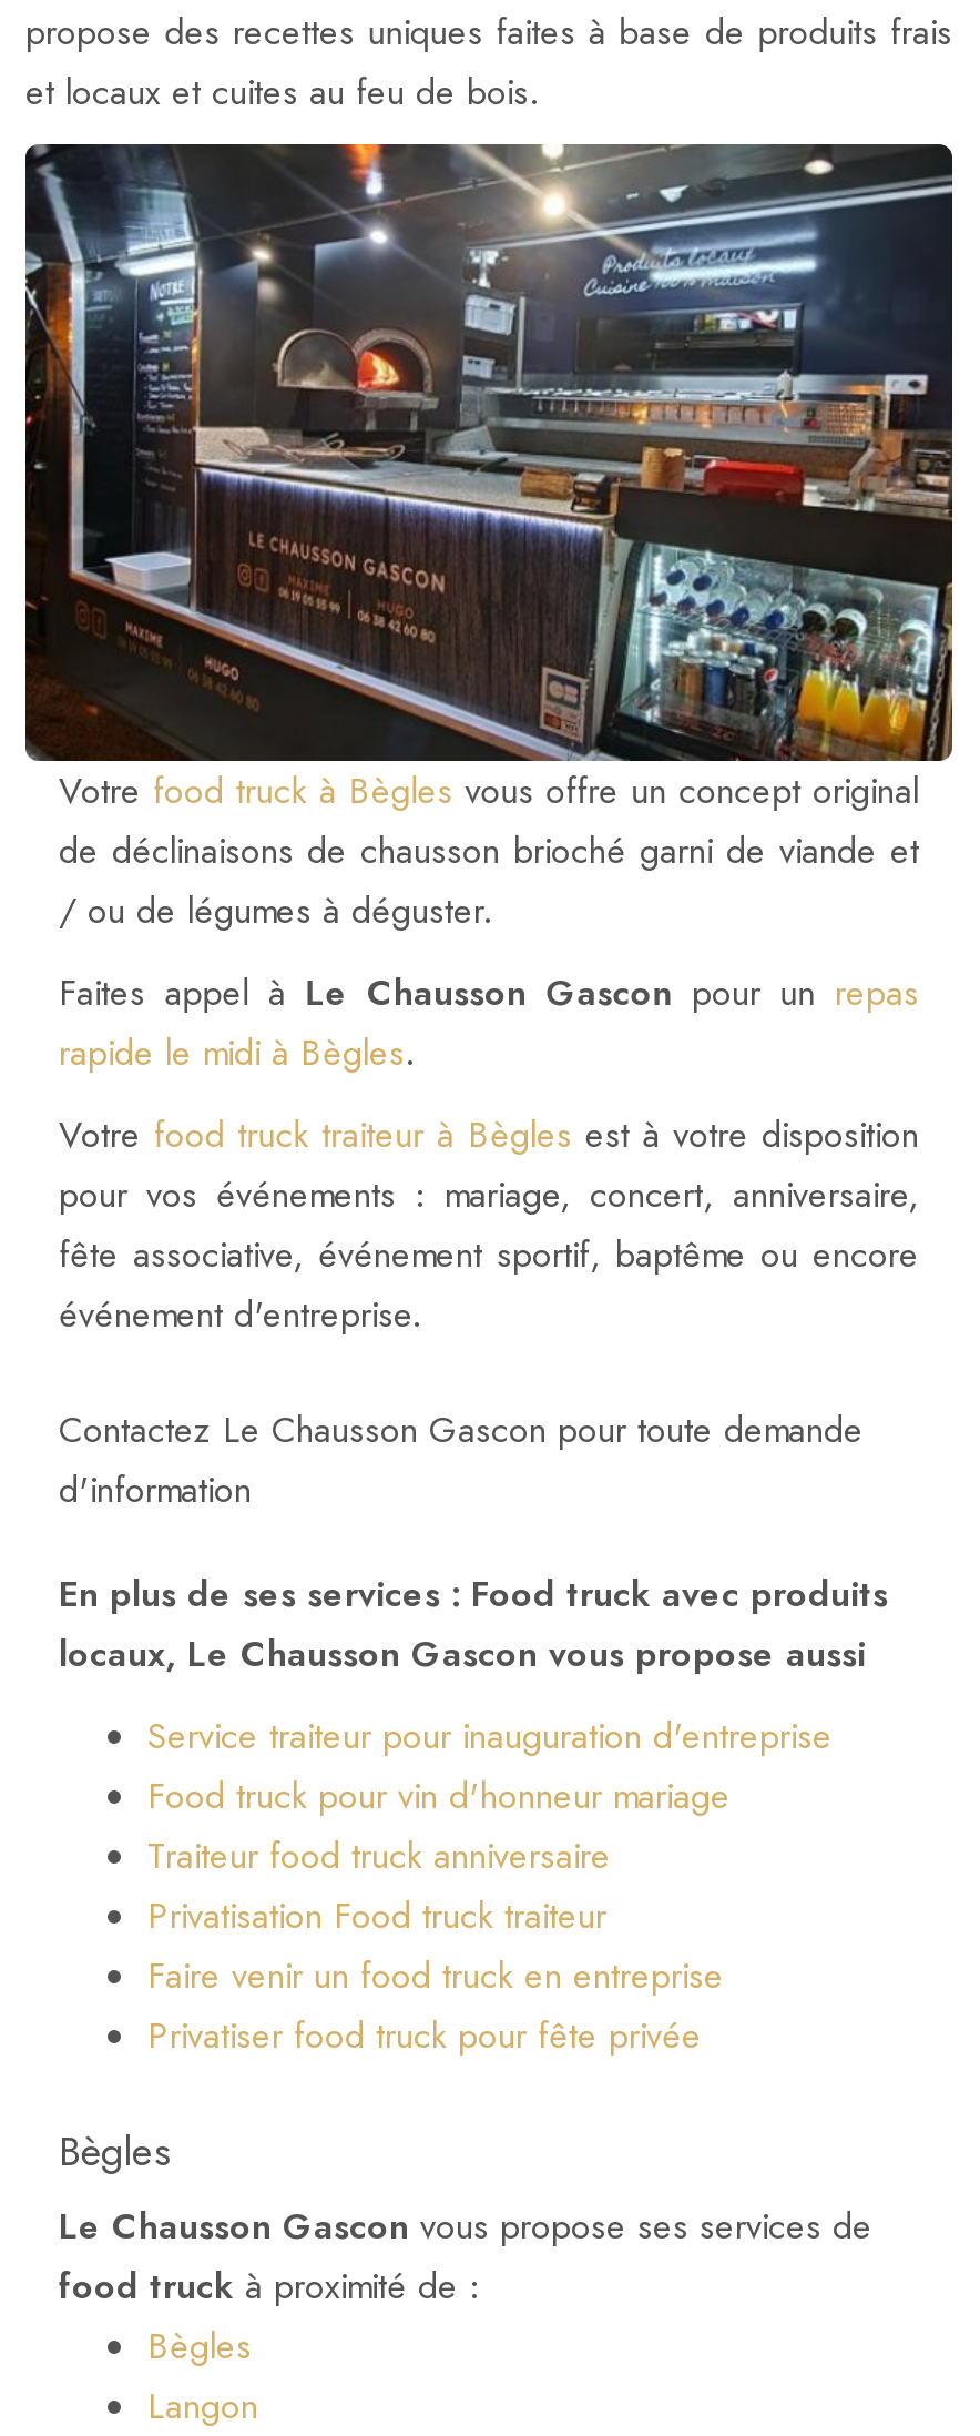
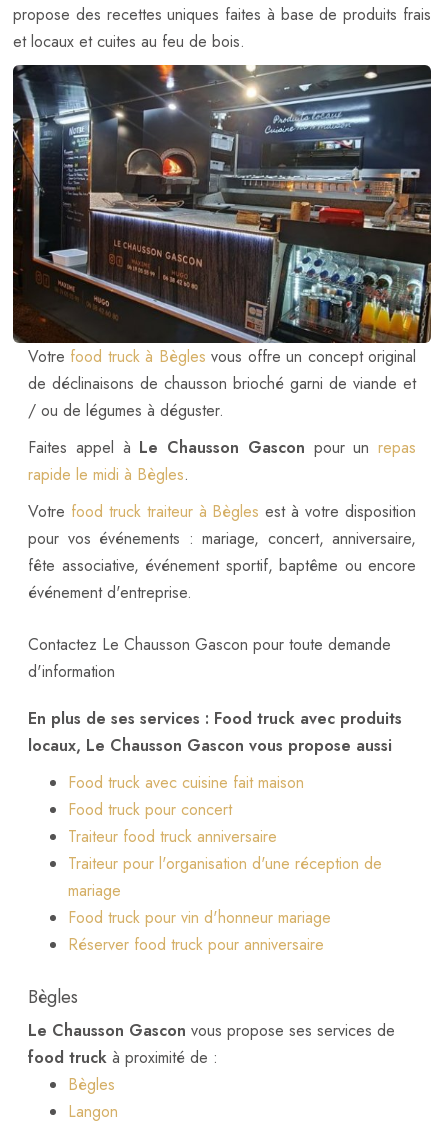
- Service traiteur pour inauguration d'entreprise
+ Food truck avec cuisine fait maison
+ Food truck pour concert

moved down: Food truck pour vin d'honneur mariage

- Privatisation Food truck traiteur
- Faire venir un food truck en entreprise
- Privatiser food truck pour fête privée
+ Traiteur pour l'organisation d'une réception de
+ mariage
+ Réserver food truck pour anniversaire
